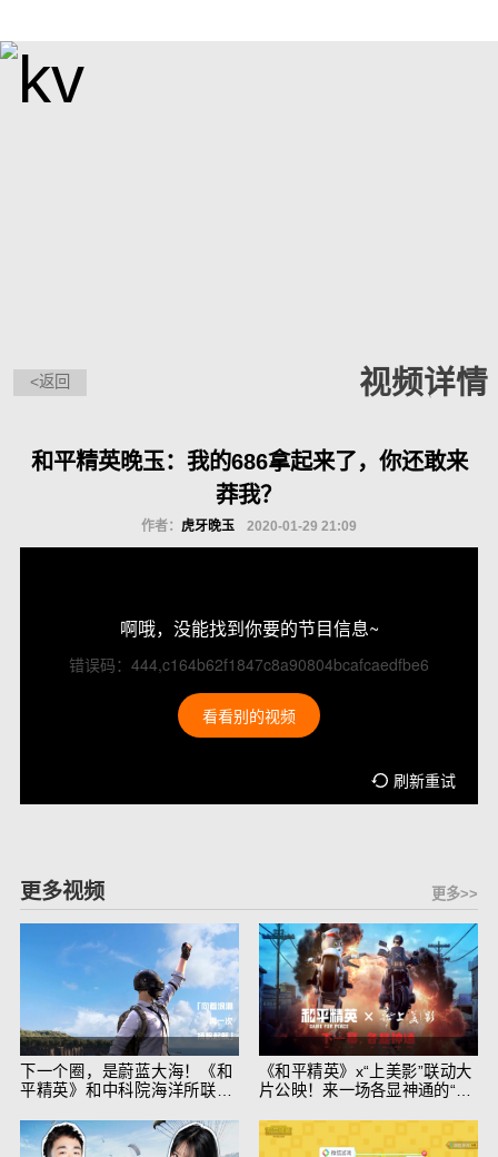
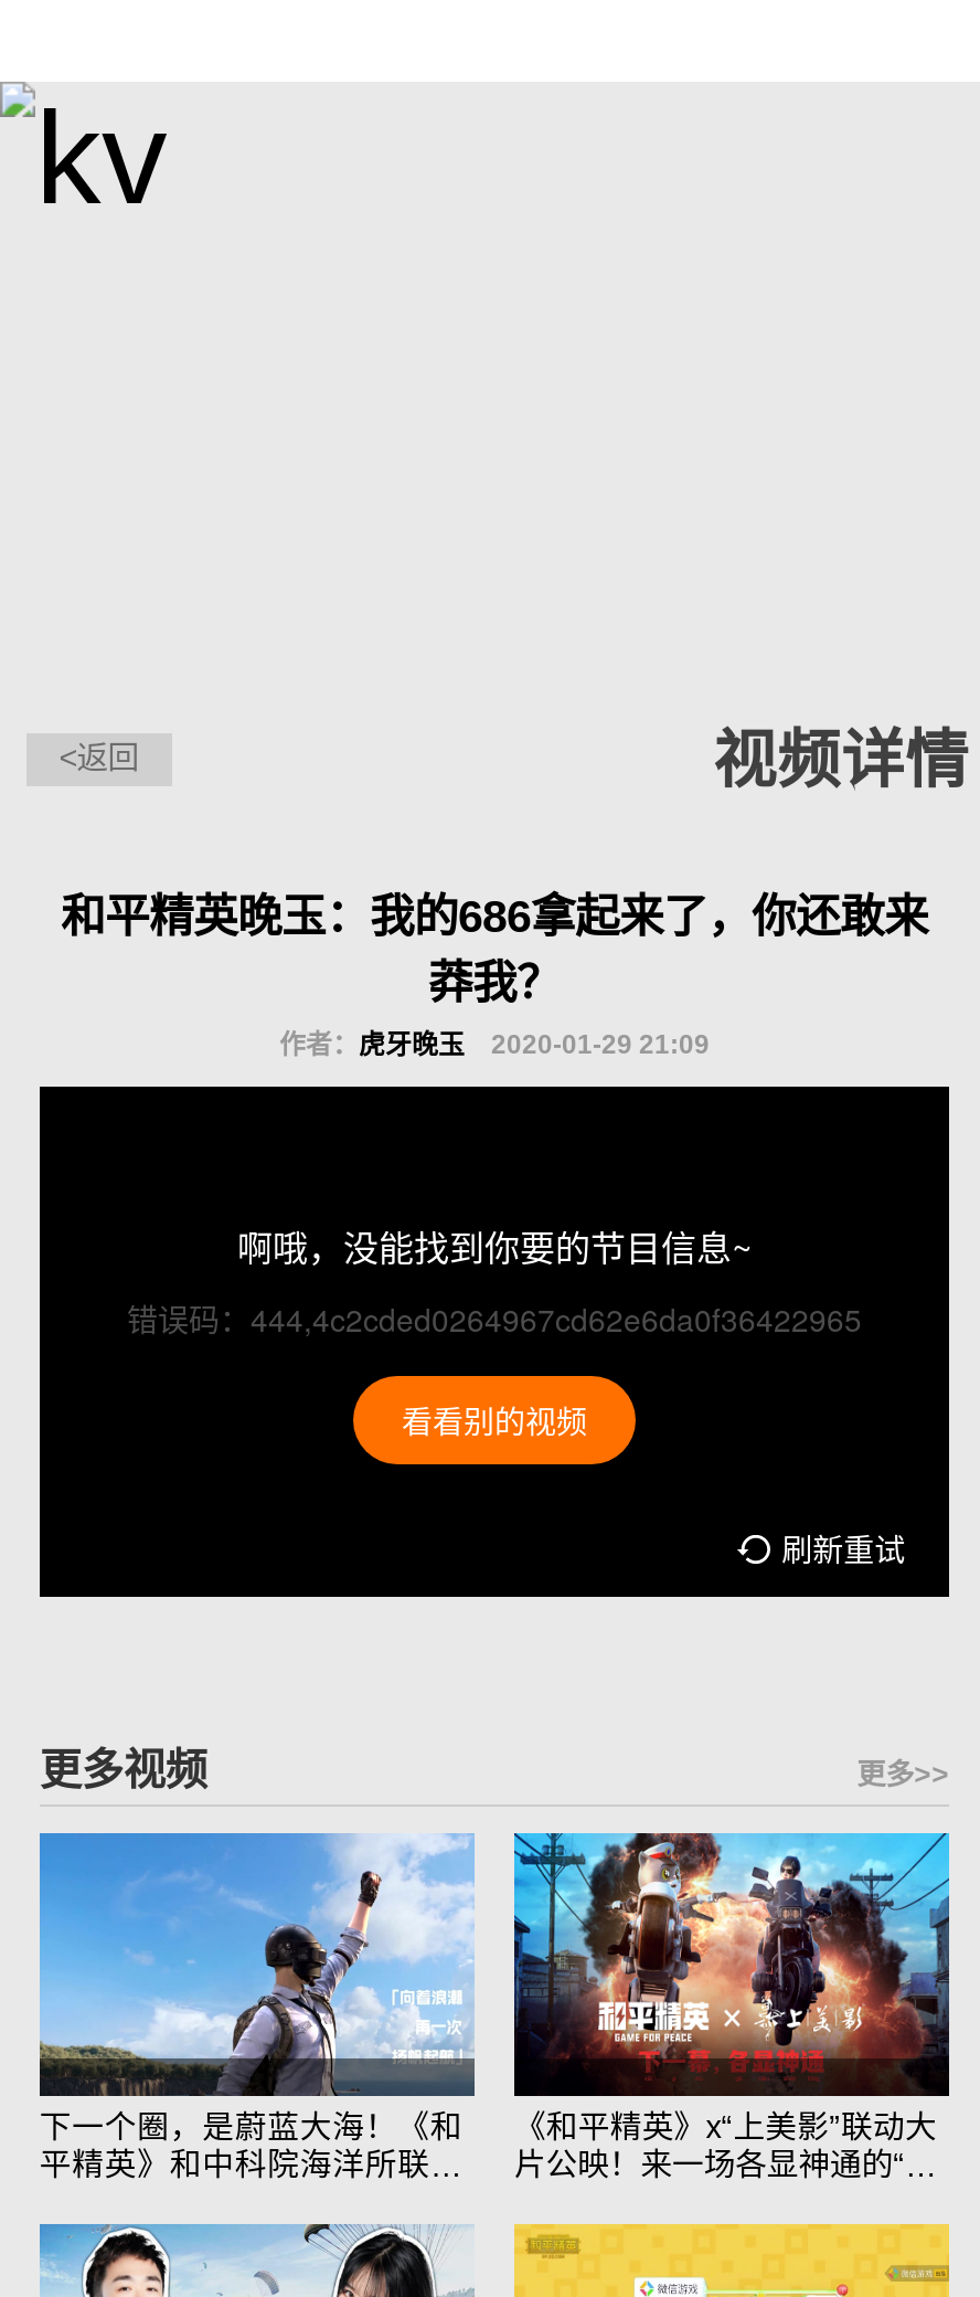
- 错误码：444,c164b62f1847c8a90804bcafcaedfbe6
+ 错误码：444,4c2cded0264967cd62e6da0f36422965
